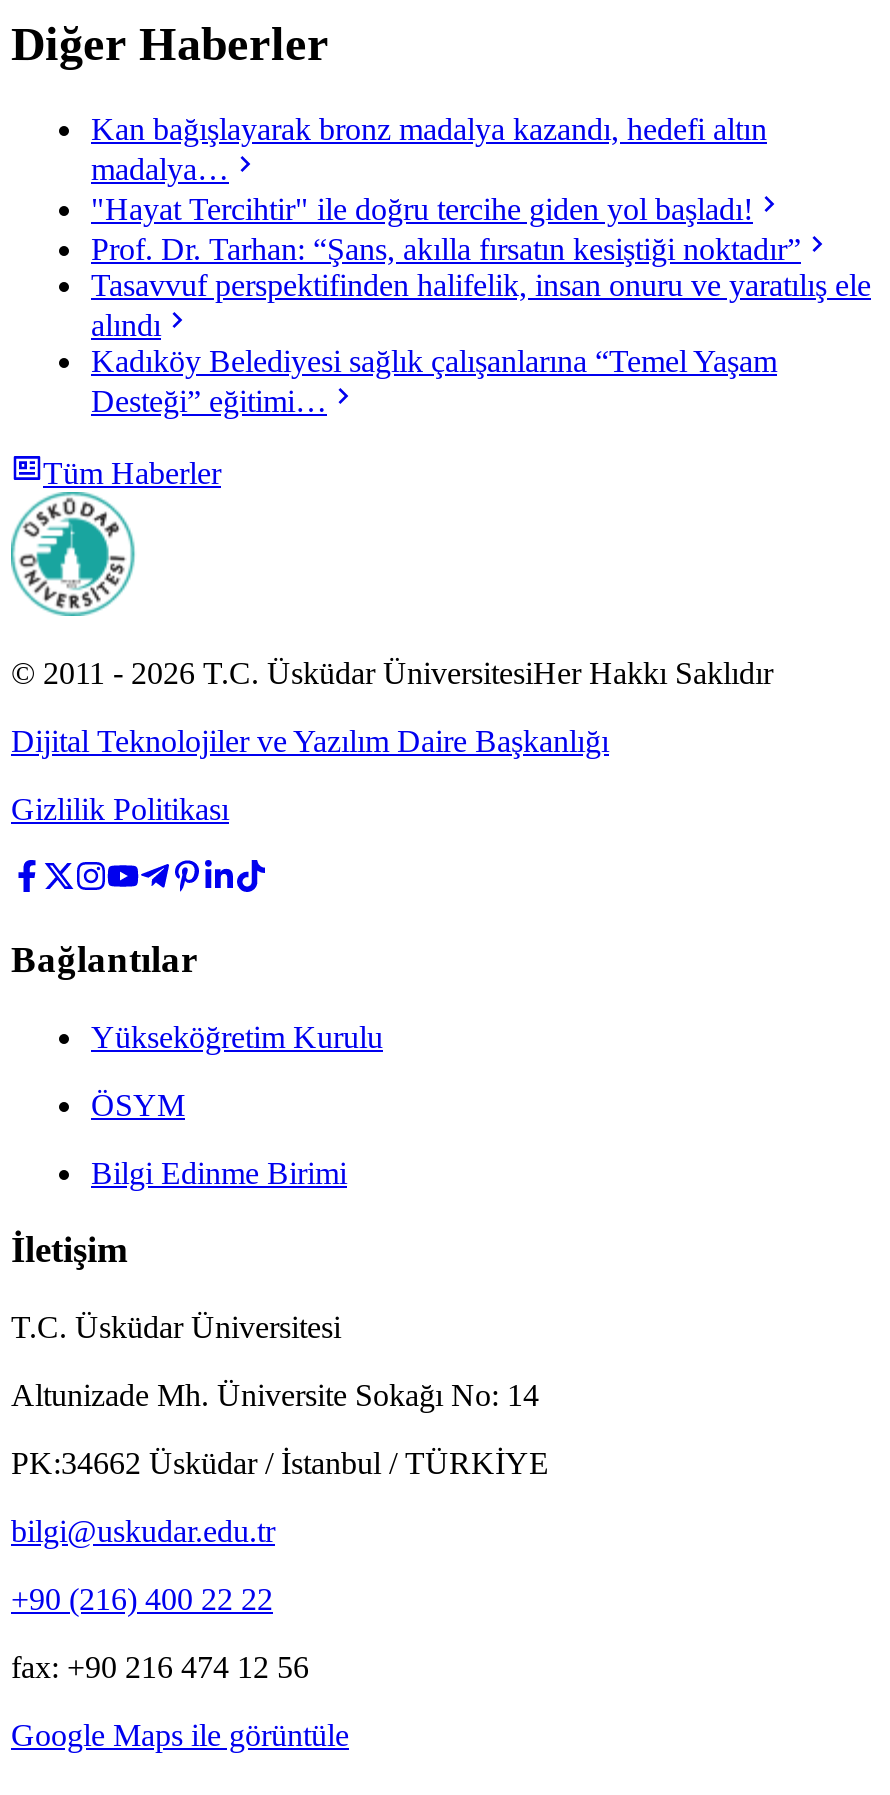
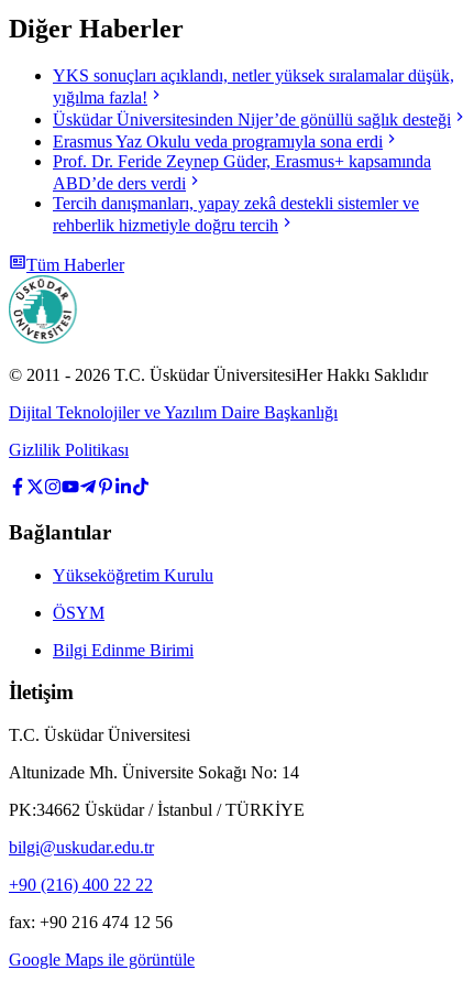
- Kan bağışlayarak bronz madalya kazandı, hedefi altın
- madalya…
- "Hayat Tercihtir" ile doğru tercihe giden yol başladı!
- Prof. Dr. Tarhan: “Şans, akılla fırsatın kesiştiği noktadır”
- Tasavvuf perspektifinden halifelik, insan onuru ve yaratılış ele
- alındı
- Kadıköy Belediyesi sağlık çalışanlarına “Temel Yaşam
- Desteği” eğitimi…
+ YKS sonuçları açıklandı, netler yüksek sıralamalar düşük,
+ yığılma fazla!
+ Üsküdar Üniversitesinden Nijer’de gönüllü sağlık desteği
+ Erasmus Yaz Okulu veda programıyla sona erdi
+ Prof. Dr. Feride Zeynep Güder, Erasmus+ kapsamında
+ ABD’de ders verdi
+ Tercih danışmanları, yapay zekâ destekli sistemler ve
+ rehberlik hizmetiyle doğru tercih
